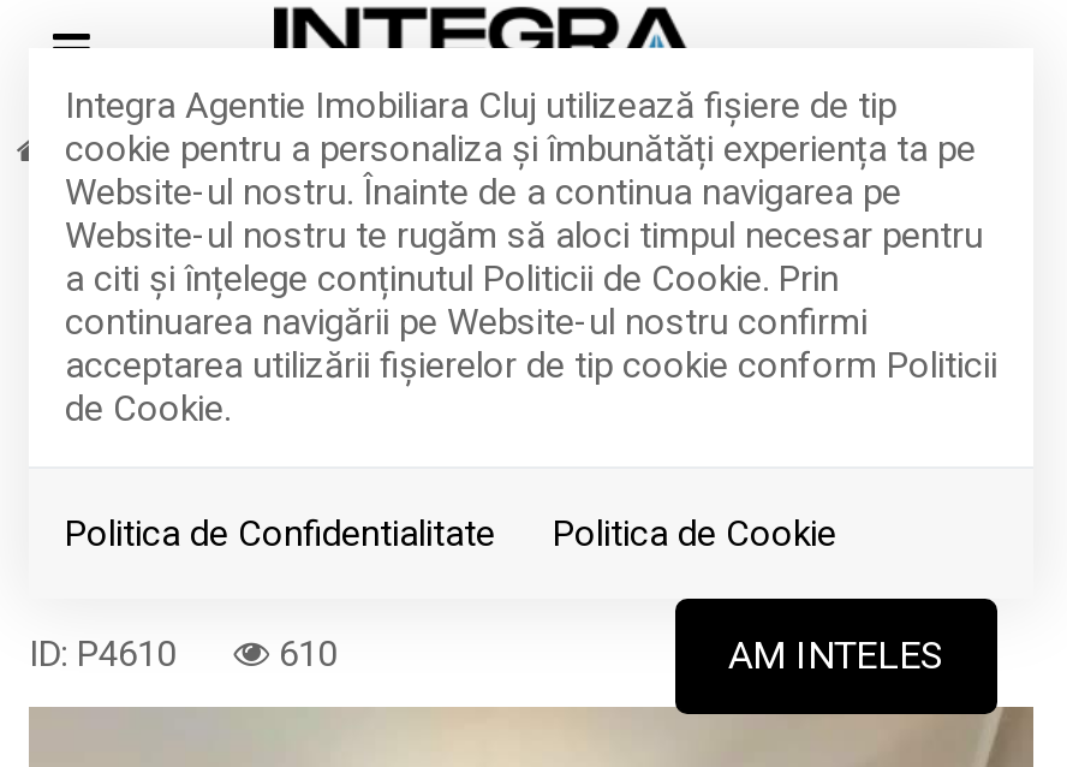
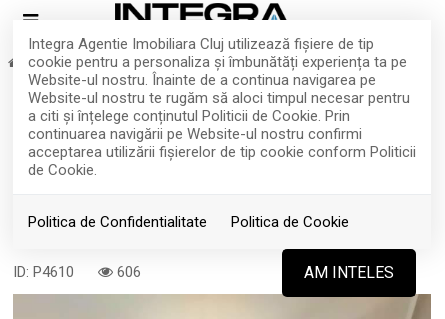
- 610
+ 606
